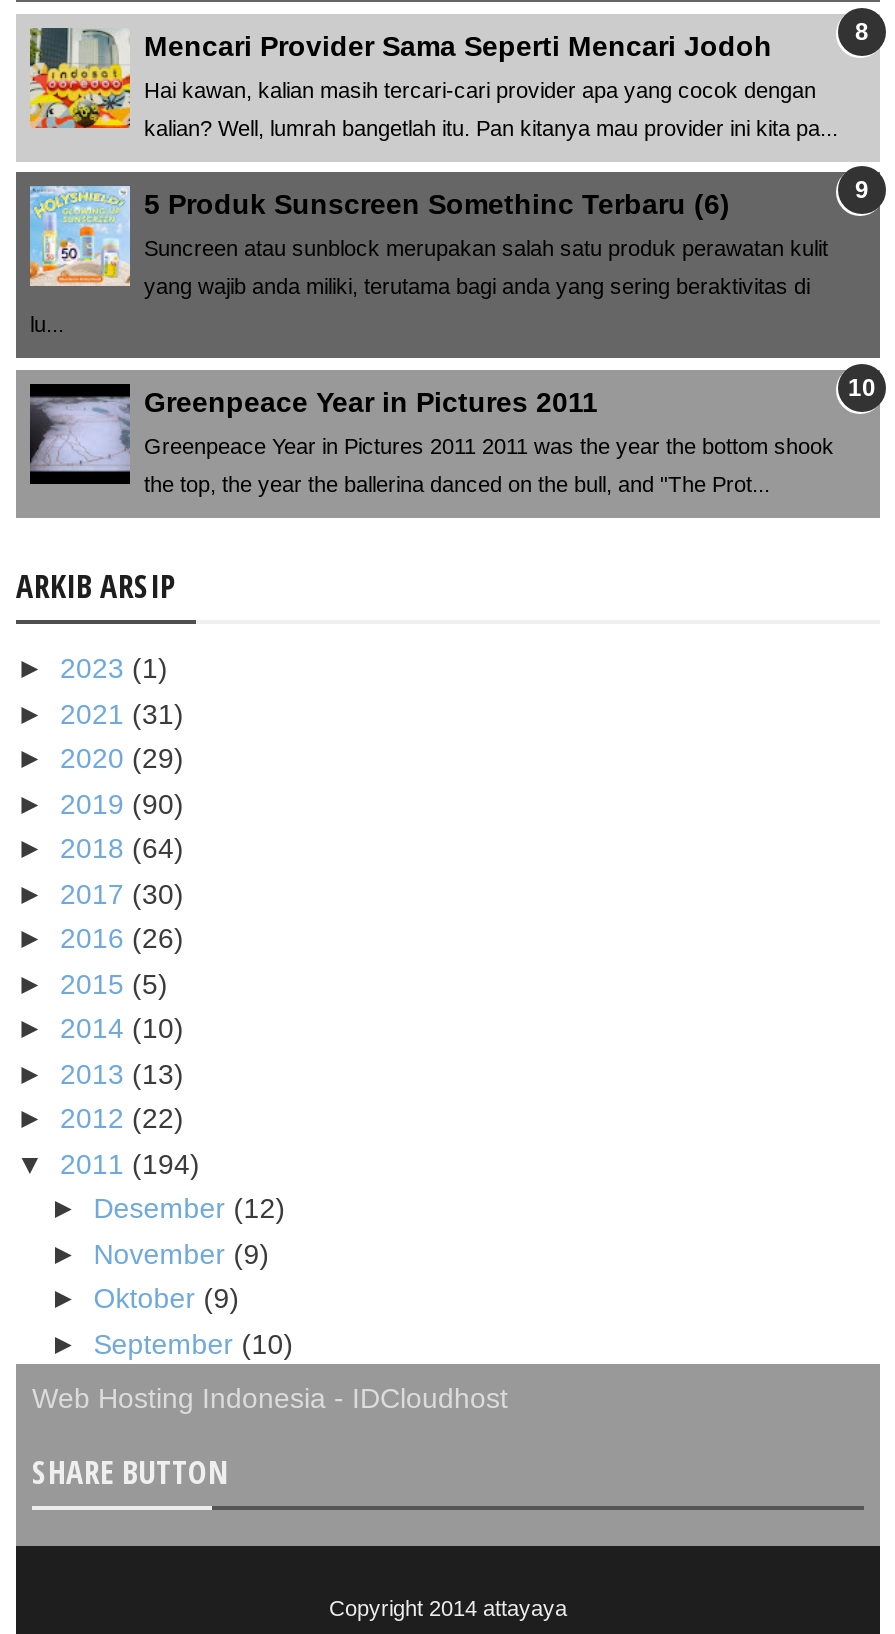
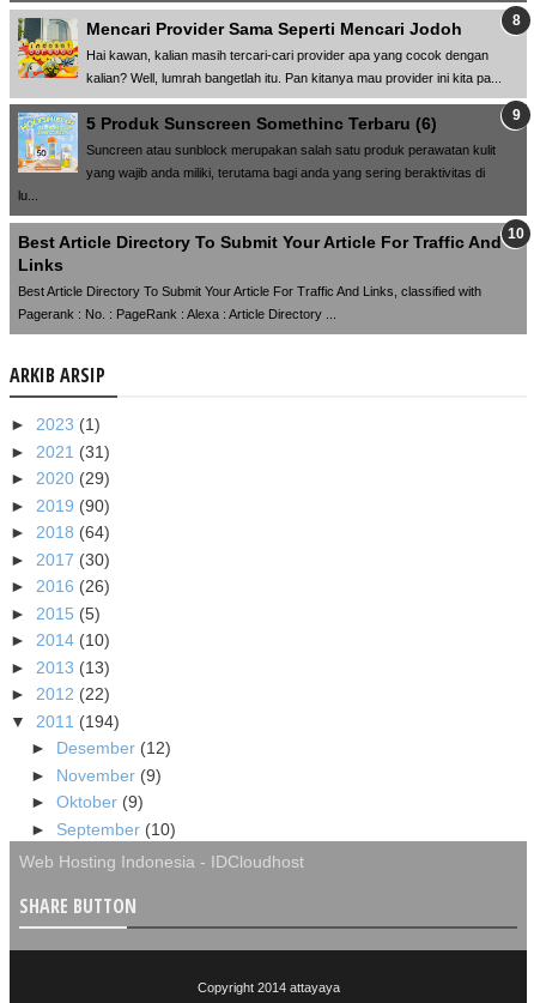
- Greenpeace Year in Pictures 2011
+ Best Article Directory To Submit Your Article For Traffic And
+ Links

- Greenpeace Year in Pictures 2011 2011 was the year the bottom shook
+ Best Article Directory To Submit Your Article For Traffic And Links, classified with

- the top, the year the ballerina danced on the bull, and "The Prot...
+ Pagerank : No. : PageRank : Alexa : Article Directory ...
